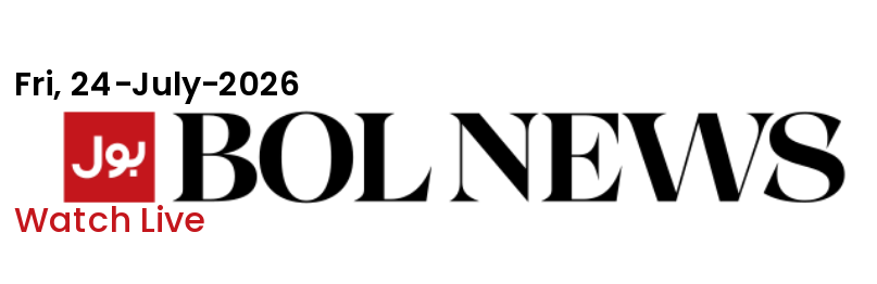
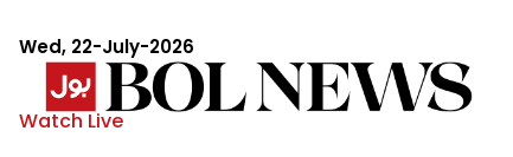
- Fri, 24-July-2026
+ Wed, 22-July-2026
